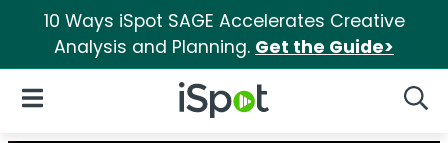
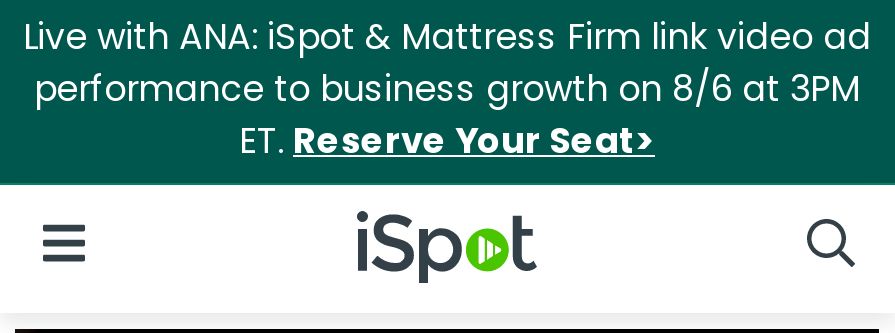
- 10 Ways iSpot SAGE Accelerates Creative
- Analysis and Planning. Get the Guide>
+ Live with ANA: iSpot & Mattress Firm link video ad
+ performance to business growth on 8/6 at 3PM
+ ET. Reserve Your Seat>
